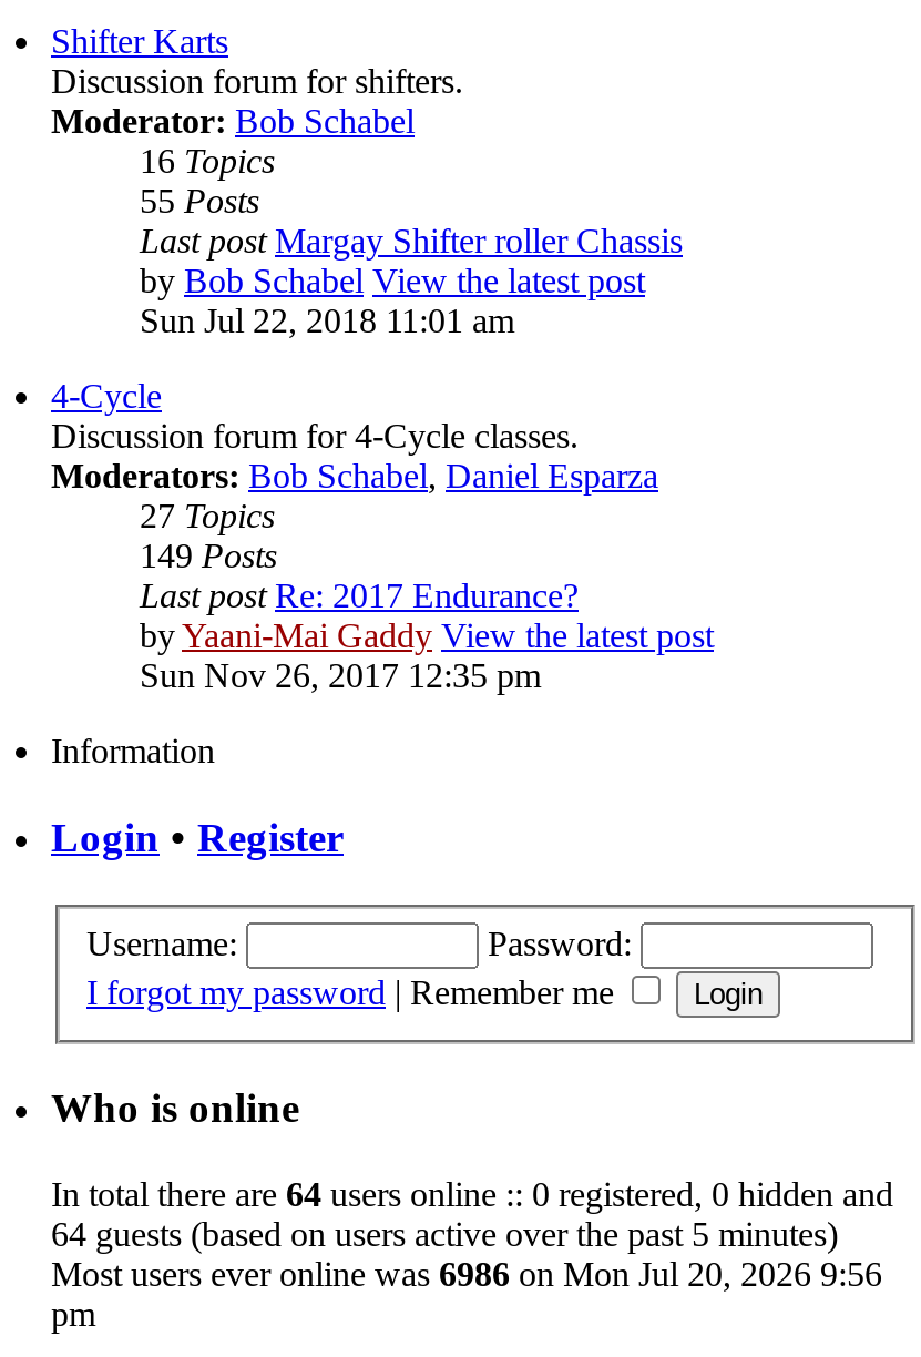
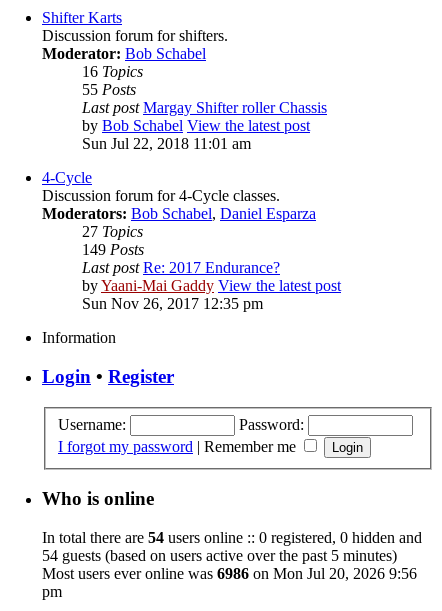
- In total there are 64 users online :: 0 registered, 0 hidden and
+ In total there are 54 users online :: 0 registered, 0 hidden and

- 64 guests (based on users active over the past 5 minutes)
+ 54 guests (based on users active over the past 5 minutes)
